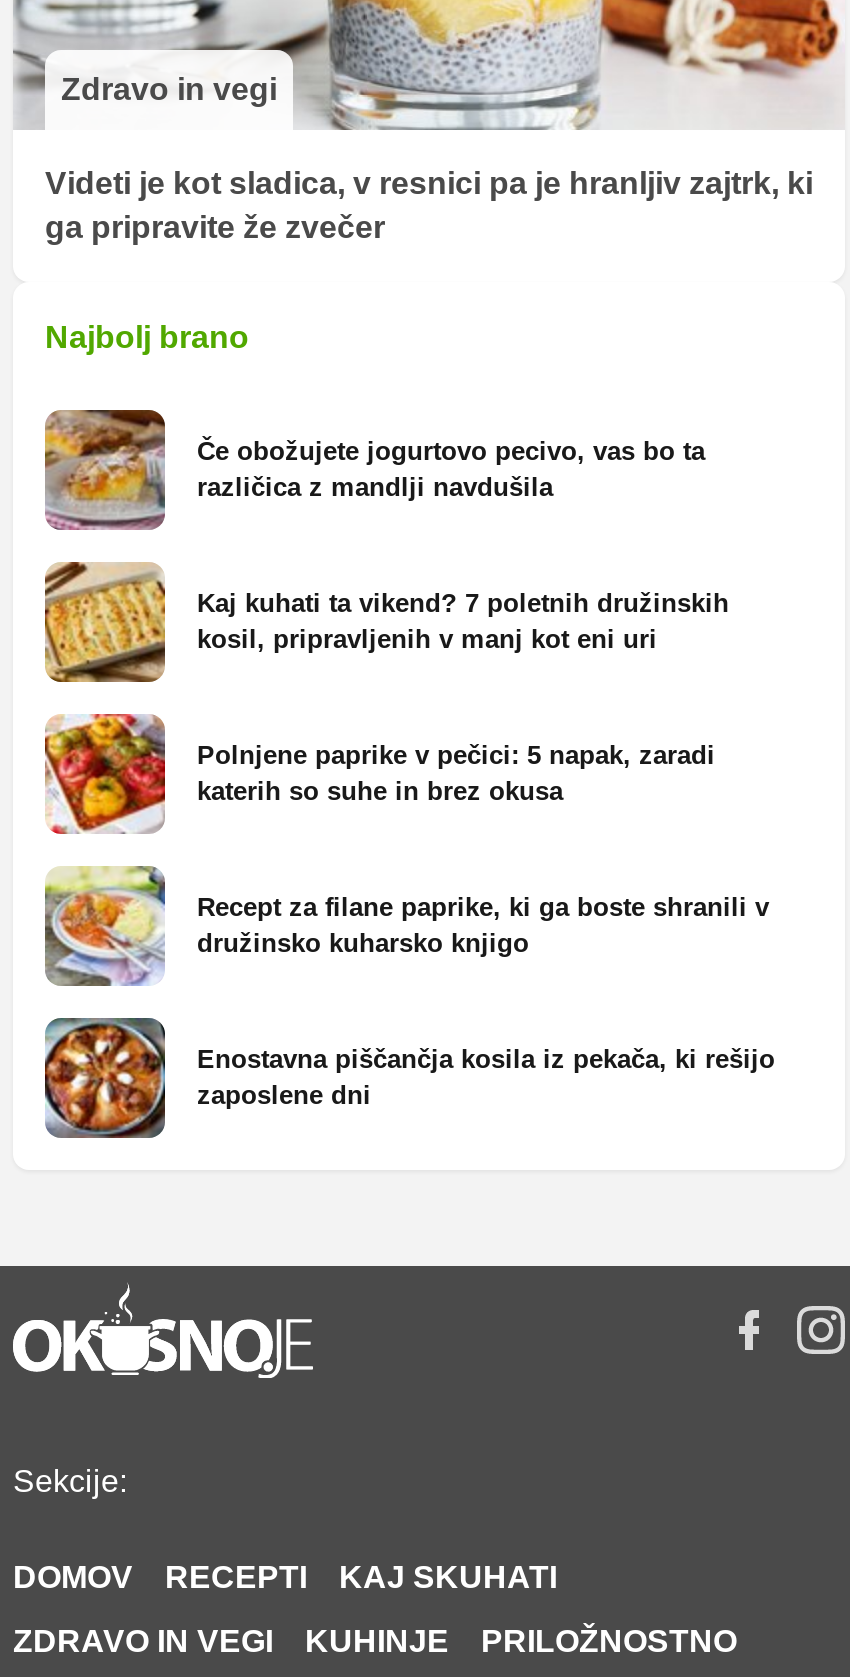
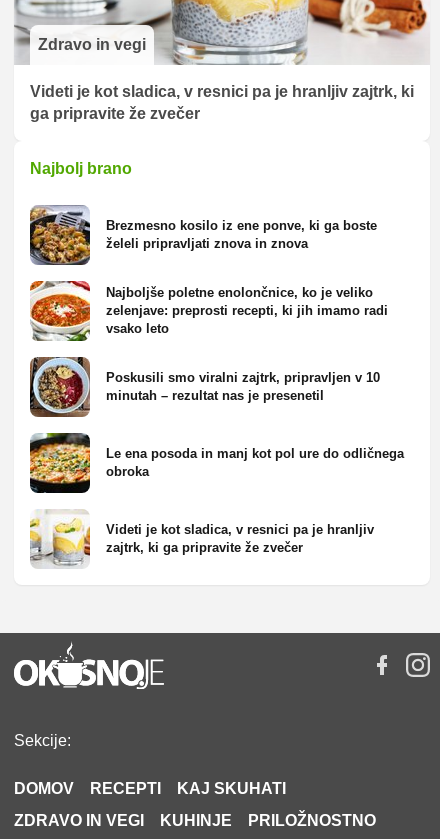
- [image]
- Če obožujete jogurtovo pecivo, vas bo ta
- različica z mandlji navdušila
+ [image]
+ Brezmesno kosilo iz ene ponve, ki ga boste
+ želeli pripravljati znova in znova

- [image]
- Kaj kuhati ta vikend? 7 poletnih družinskih
- kosil, pripravljenih v manj kot eni uri
+ [image]
+ Najboljše poletne enolončnice, ko je veliko
+ zelenjave: preprosti recepti, ki jih imamo radi
+ vsako leto

- [image]
- Polnjene paprike v pečici: 5 napak, zaradi
- katerih so suhe in brez okusa
+ [image]
+ Poskusili smo viralni zajtrk, pripravljen v 10
+ minutah – rezultat nas je presenetil

- [image]
- Recept za filane paprike, ki ga boste shranili v
- družinsko kuharsko knjigo
+ [image]
+ Le ena posoda in manj kot pol ure do odličnega
+ obroka

- [image]
- Enostavna piščančja kosila iz pekača, ki rešijo
- zaposlene dni
+ [image]
+ Videti je kot sladica, v resnici pa je hranljiv
+ zajtrk, ki ga pripravite že zvečer
